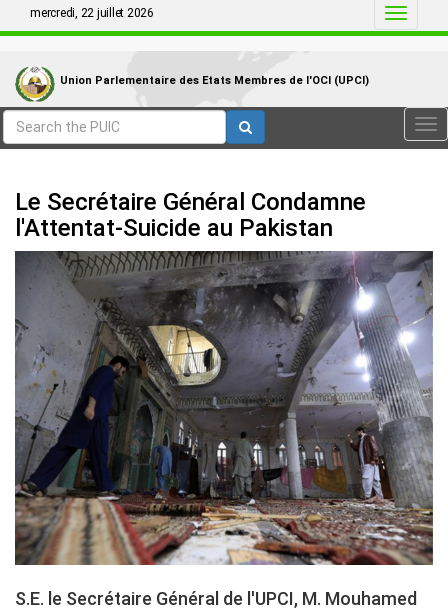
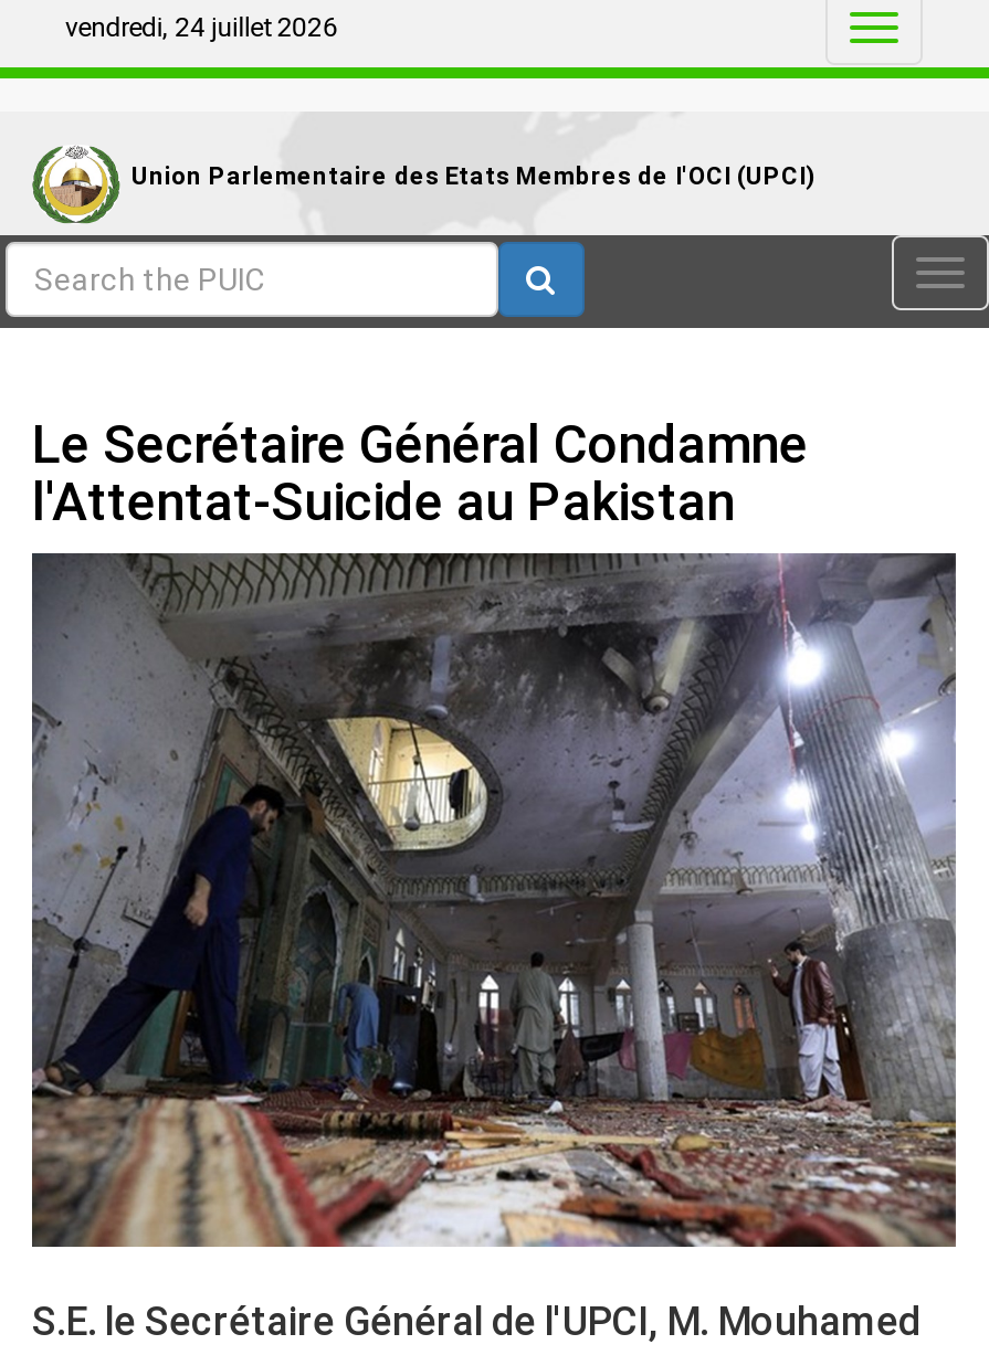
- mercredi, 22 juillet 2026
+ vendredi, 24 juillet 2026
